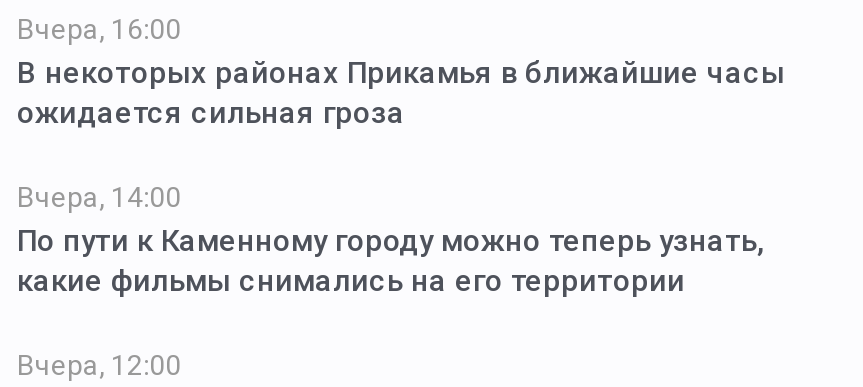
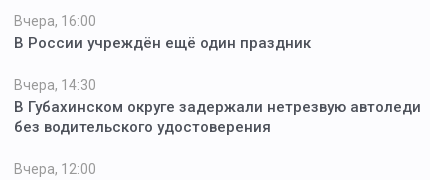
- В некоторых районах Прикамья в ближайшие часы
- ожидается сильная гроза
+ В России учреждён ещё один праздник

- Вчера, 14:00
- По пути к Каменному городу можно теперь узнать,
- какие фильмы снимались на его территории
+ Вчера, 14:30
+ В Губахинском округе задержали нетрезвую автоледи
+ без водительского удостоверения
